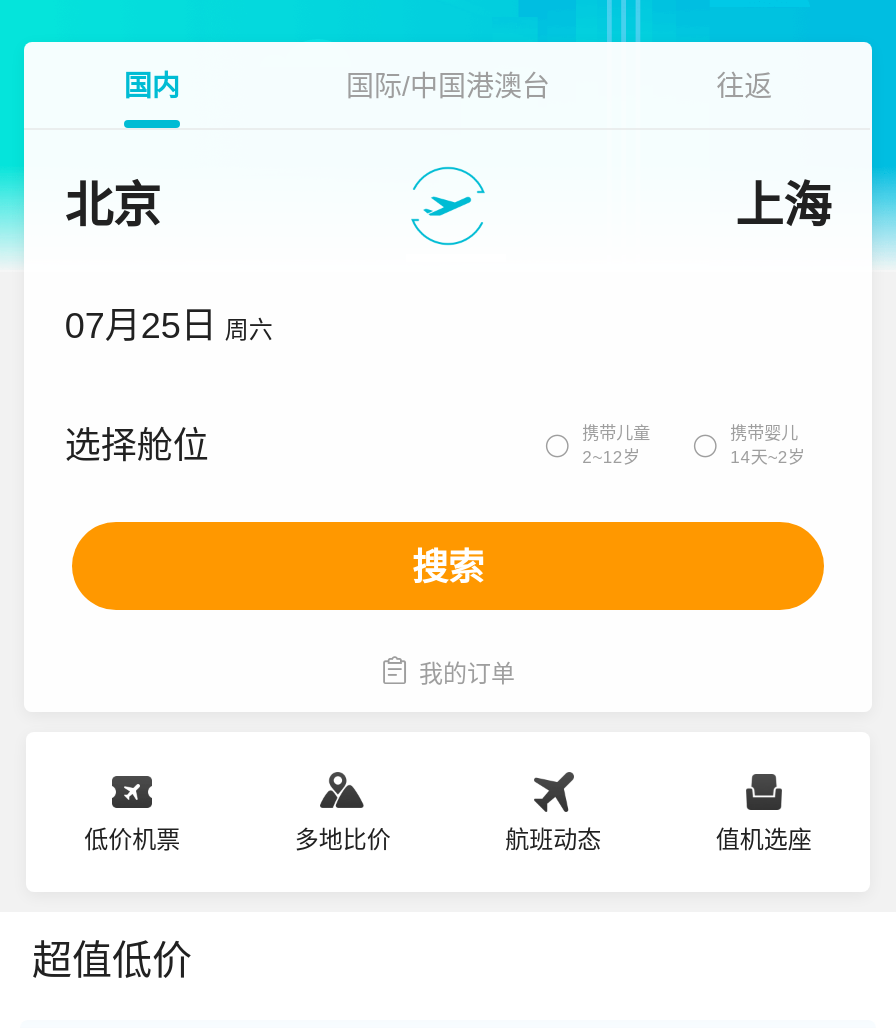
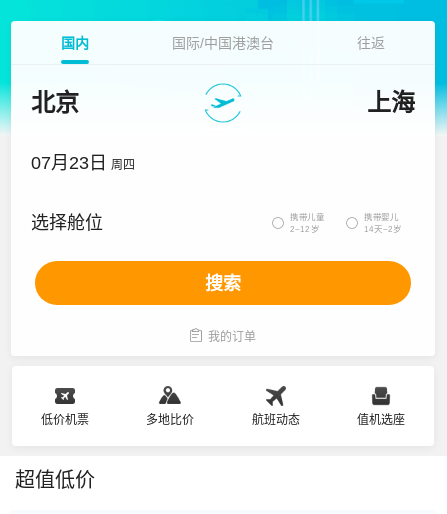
- 07月25日 周六
+ 07月23日 周四
